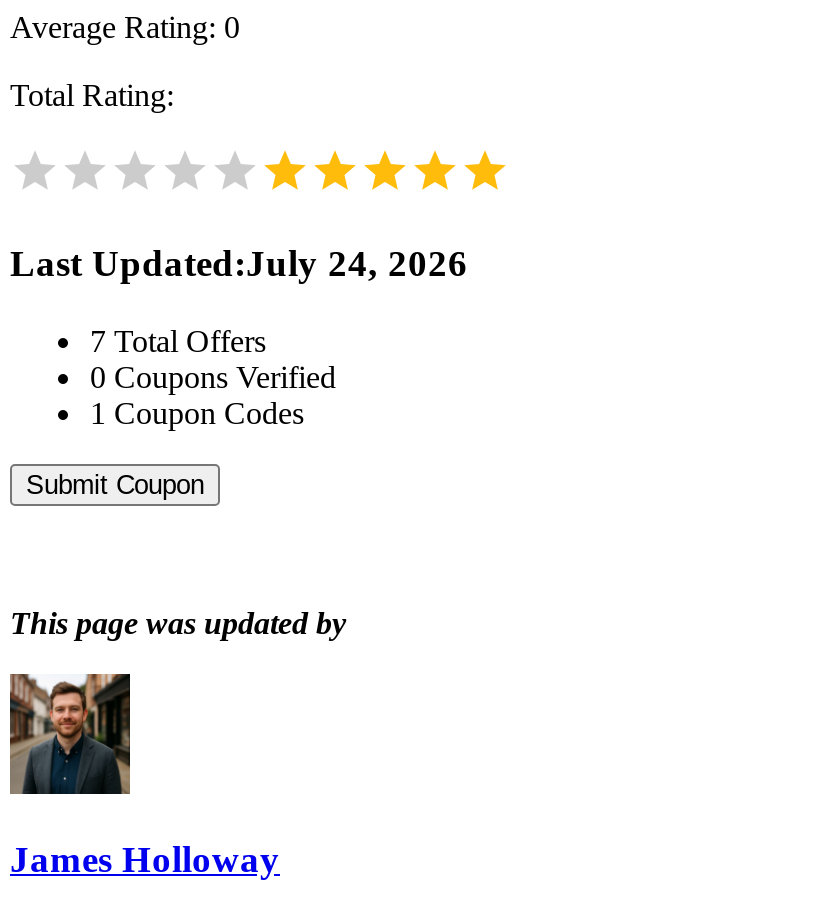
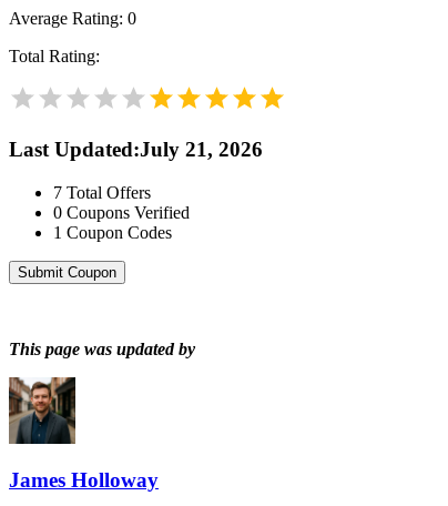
- Last Updated:July 24, 2026
+ Last Updated:July 21, 2026
